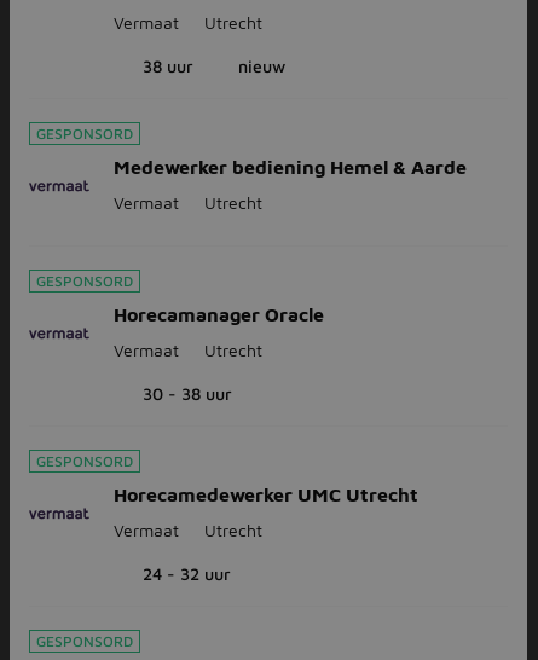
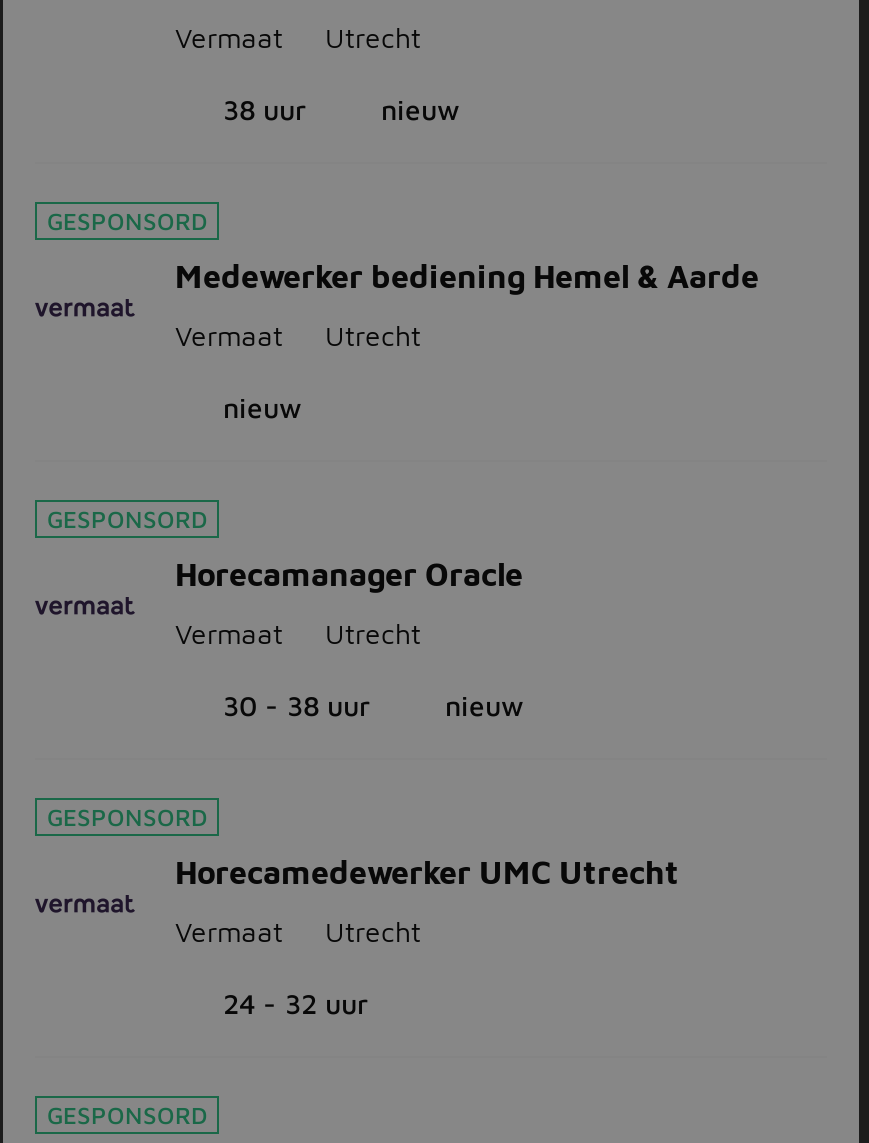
+ nieuw

+ nieuw
